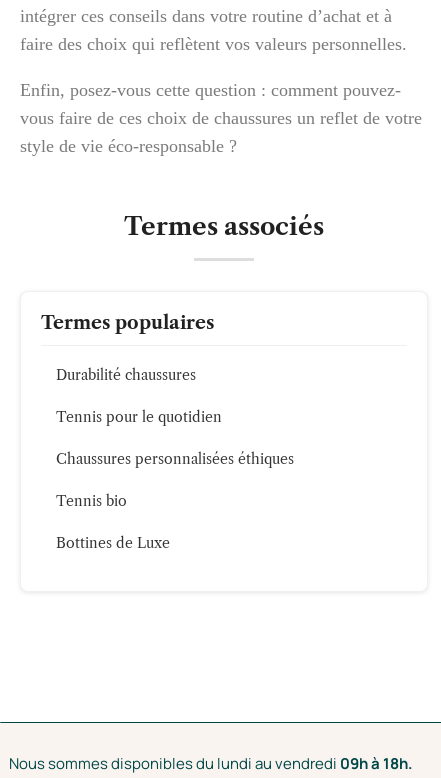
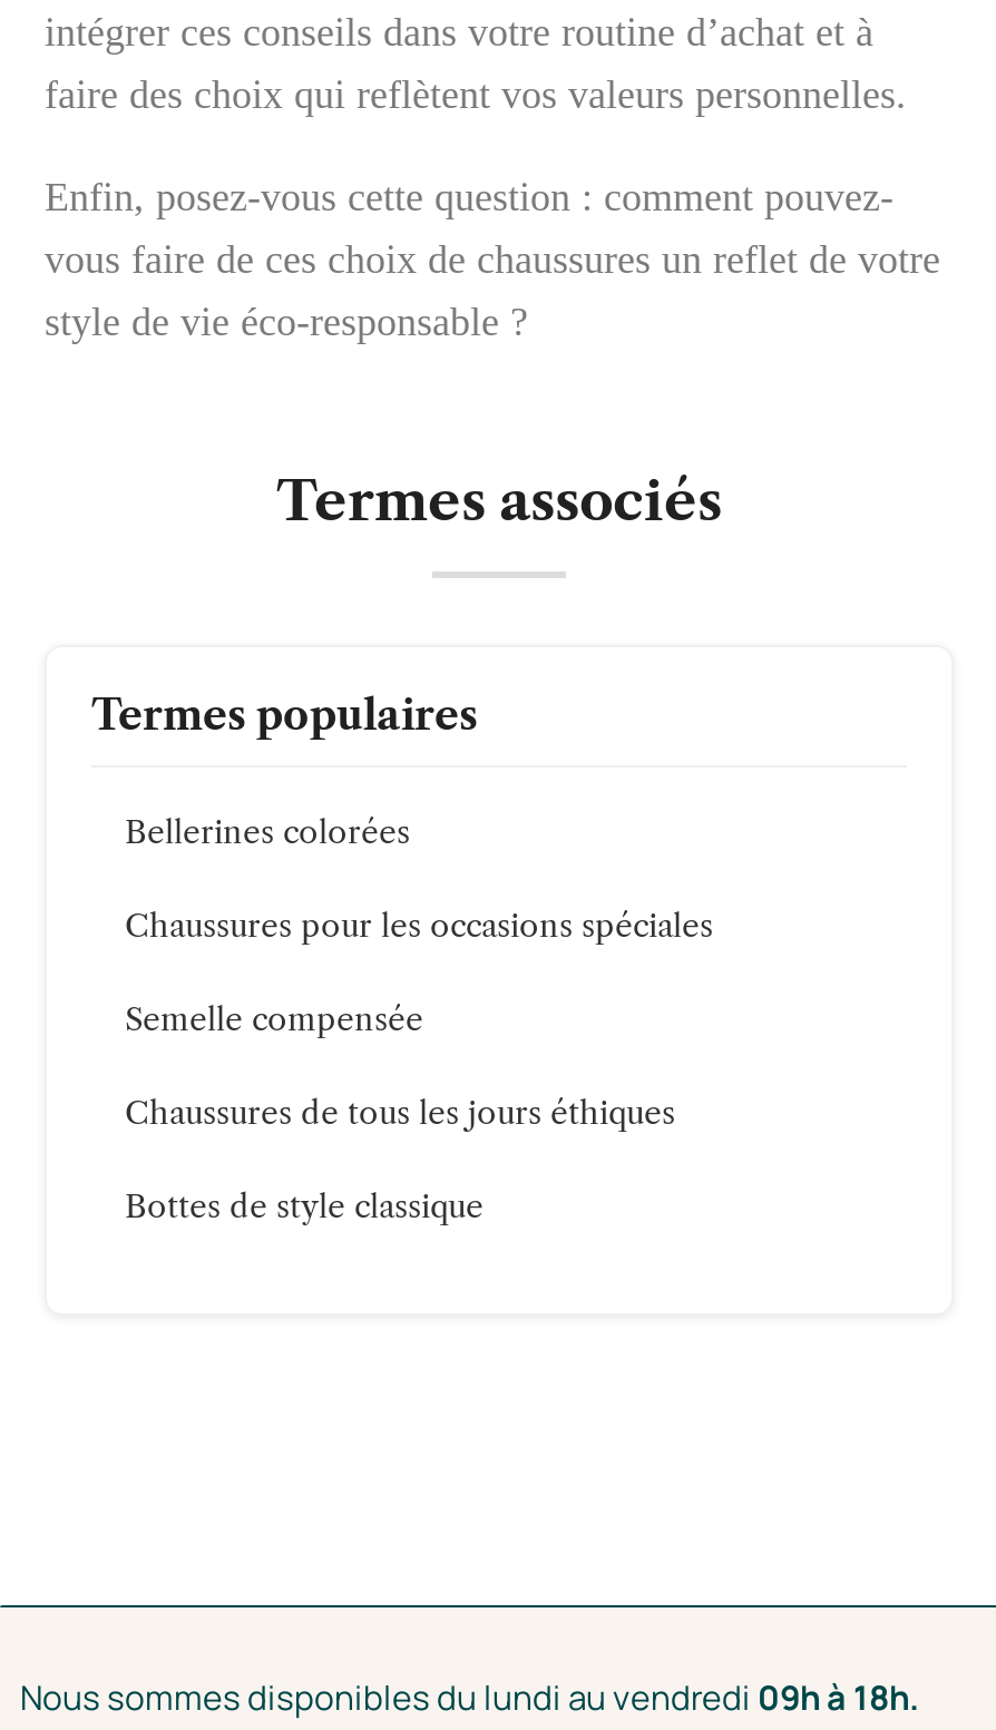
- Durabilité chaussures
+ Bellerines colorées

- Tennis pour le quotidien
+ Chaussures pour les occasions spéciales

- Chaussures personnalisées éthiques
+ Semelle compensée

- Tennis bio
+ Chaussures de tous les jours éthiques

- Bottines de Luxe
+ Bottes de style classique
